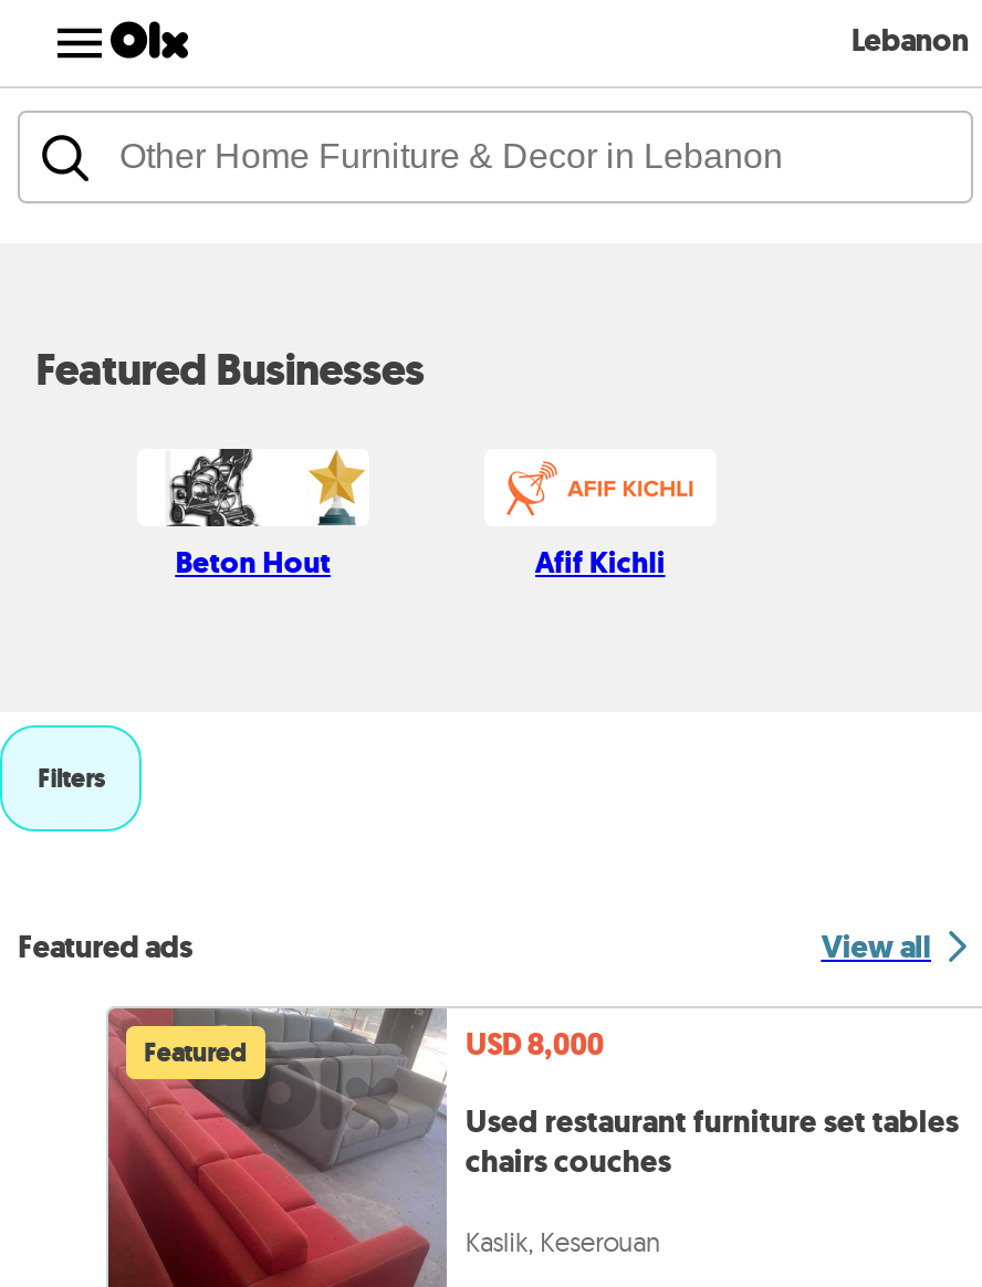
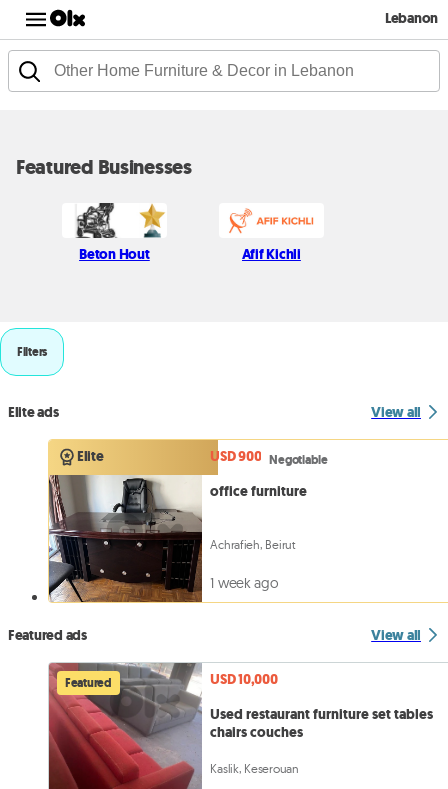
+ [image]
+ Elite ads
+ View all
+ Elite
+ USD 900 Negotiable
+ office furniture
+ Achrafieh, Beirut
+ 1 week ago

- USD 8,000
+ USD 10,000
